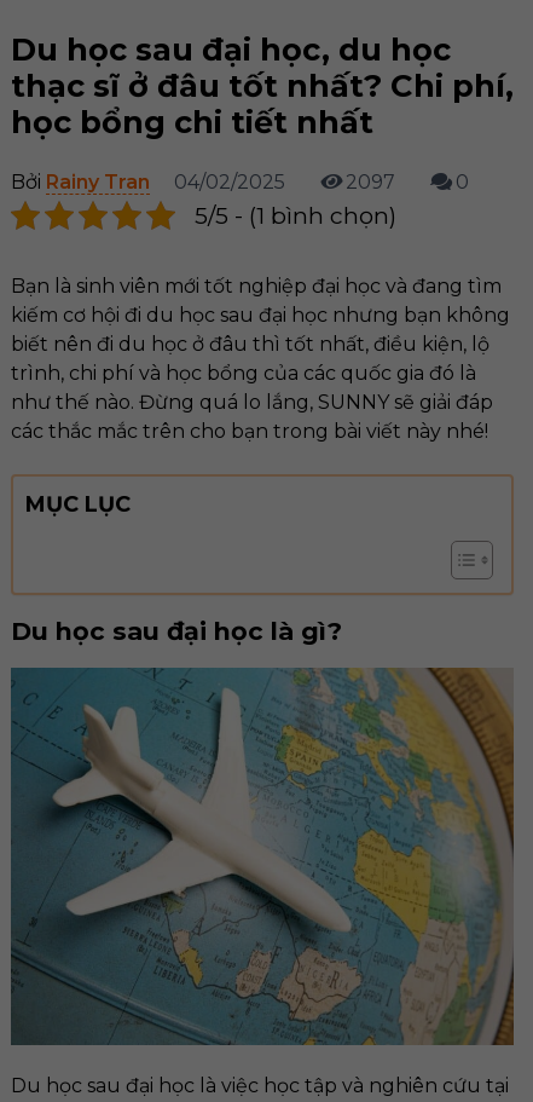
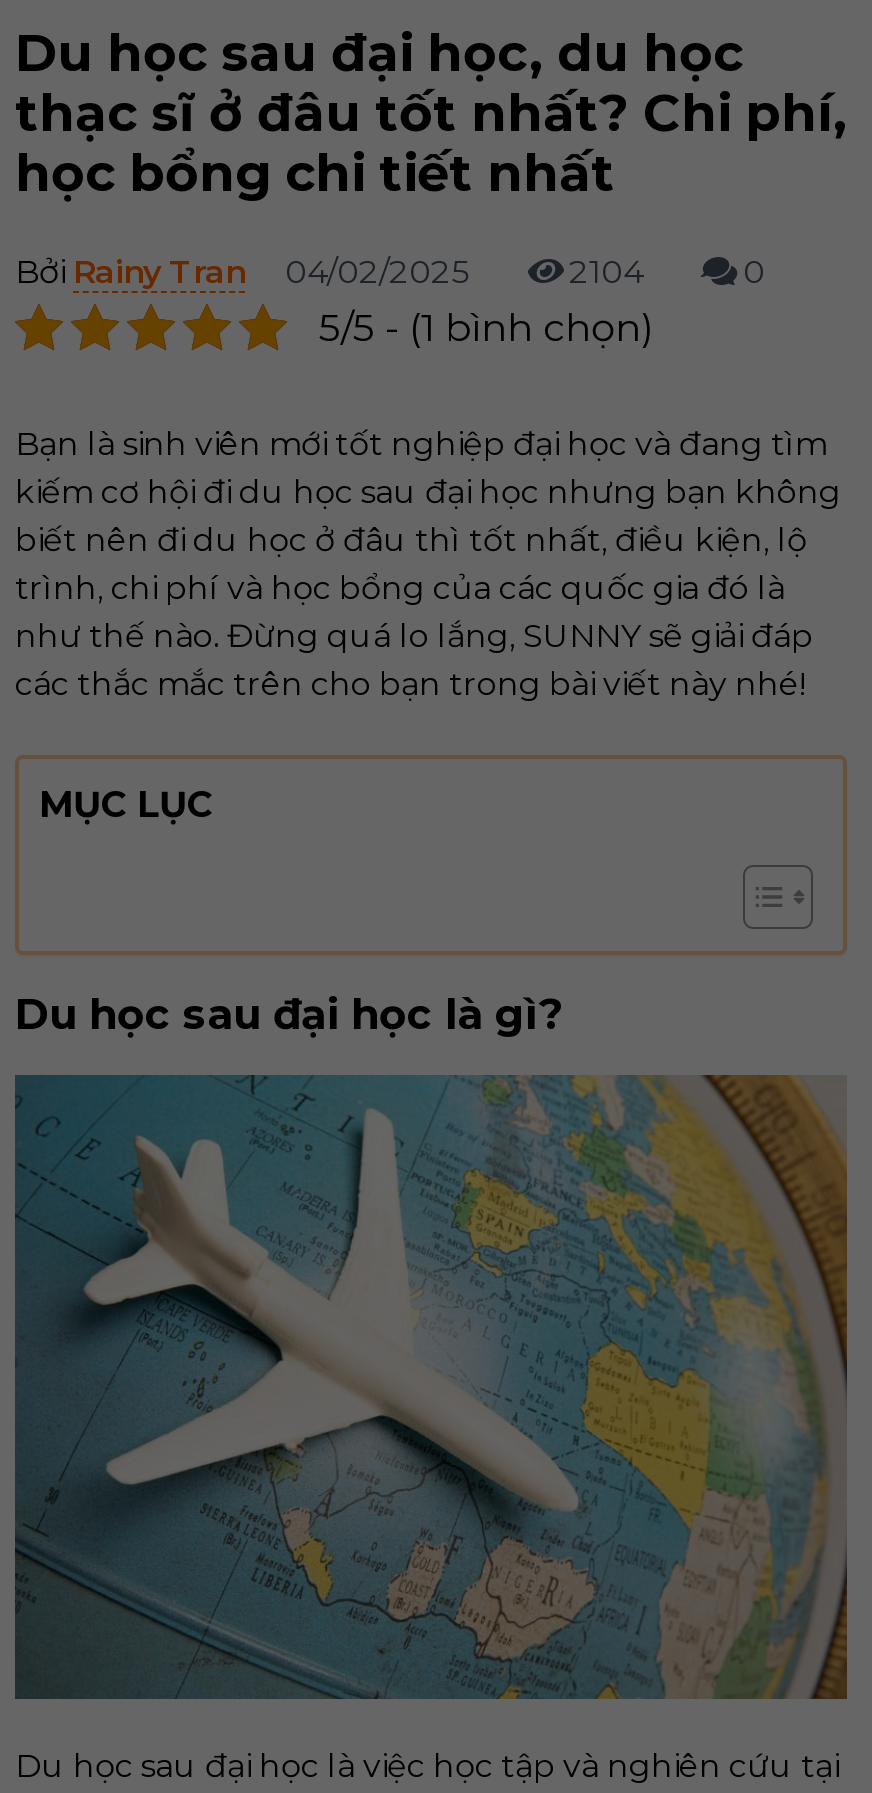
- 2097
+ 2104
